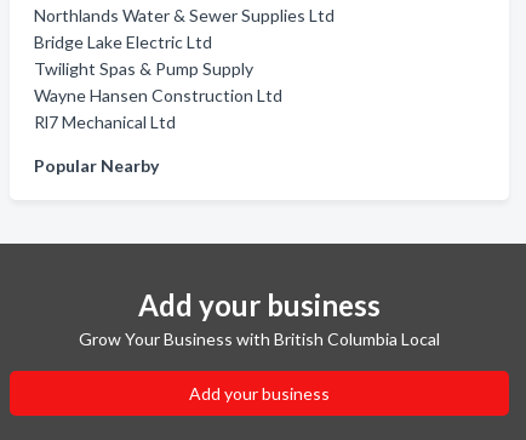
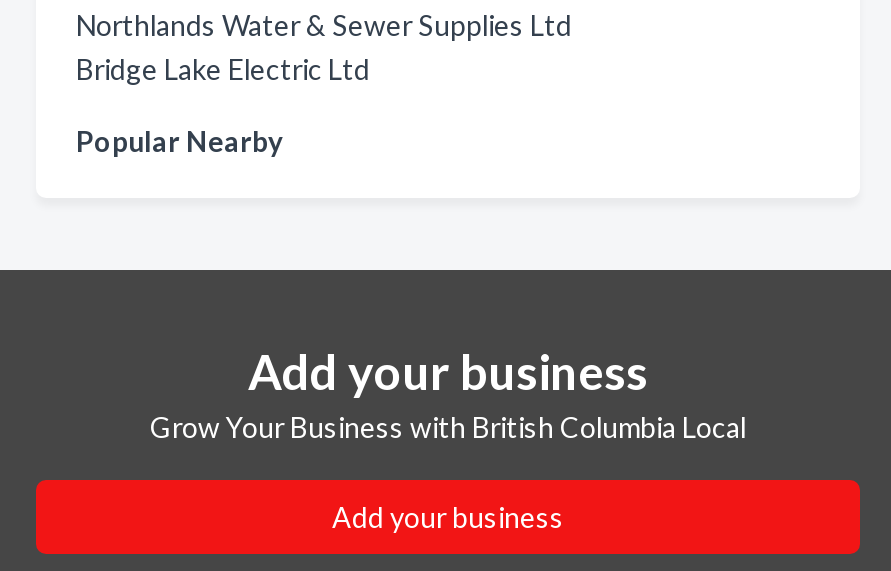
- Twilight Spas & Pump Supply
- Wayne Hansen Construction Ltd
- Rl7 Mechanical Ltd
